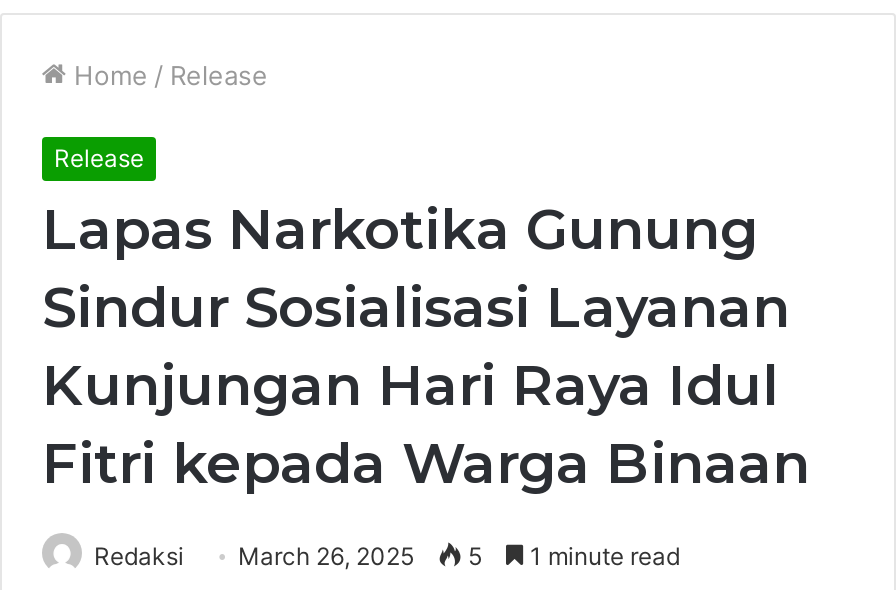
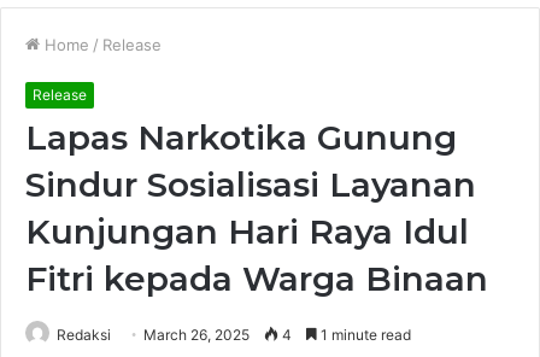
- Redaksi March 26, 2025 5 1 minute read
+ Redaksi March 26, 2025 4 1 minute read
